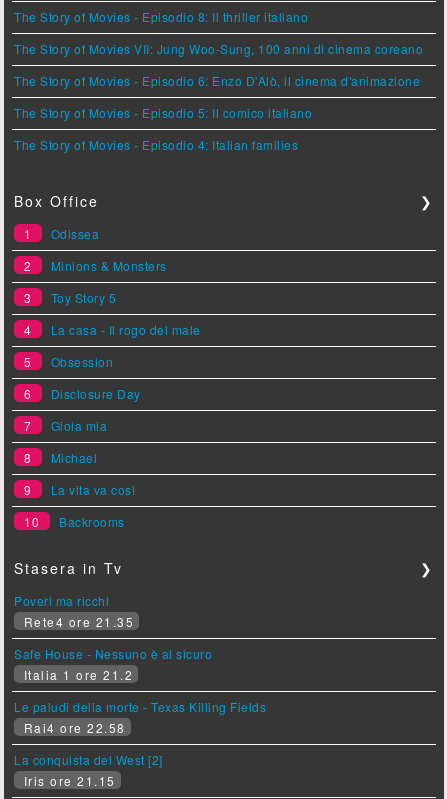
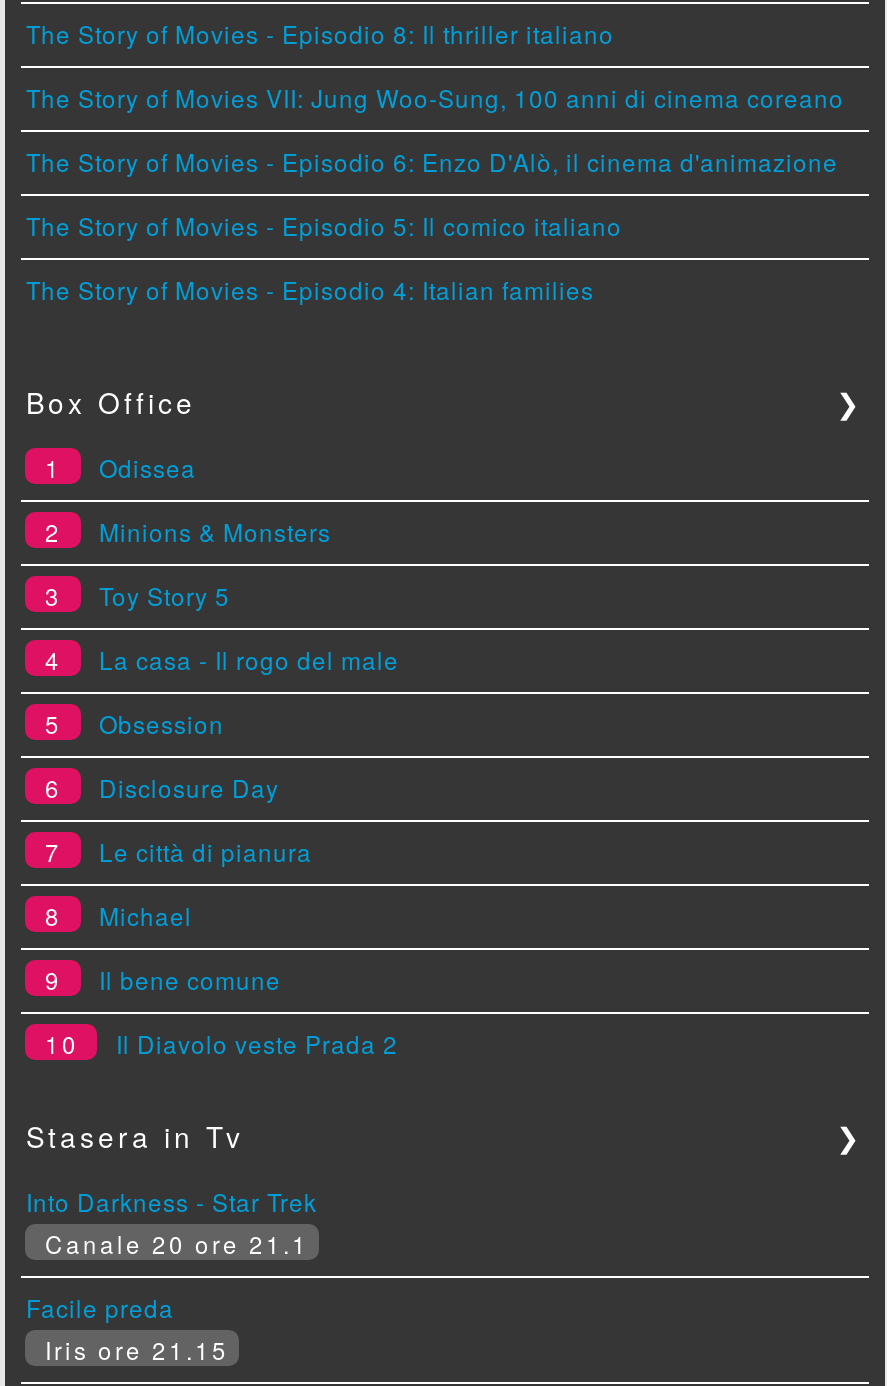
- Gioia mia
+ Le città di pianura

- La vita va così
+ Il bene comune

- Backrooms
+ Il Diavolo veste Prada 2

- Poveri ma ricchi
- Rete4 ore 21.35
- Safe House - Nessuno è al sicuro
- Italia 1 ore 21.2
- Le paludi della morte - Texas Killing Fields
- Rai4 ore 22.58
- La conquista del West [2]
+ Into Darkness - Star Trek
+ Canale 20 ore 21.1
+ Facile preda
